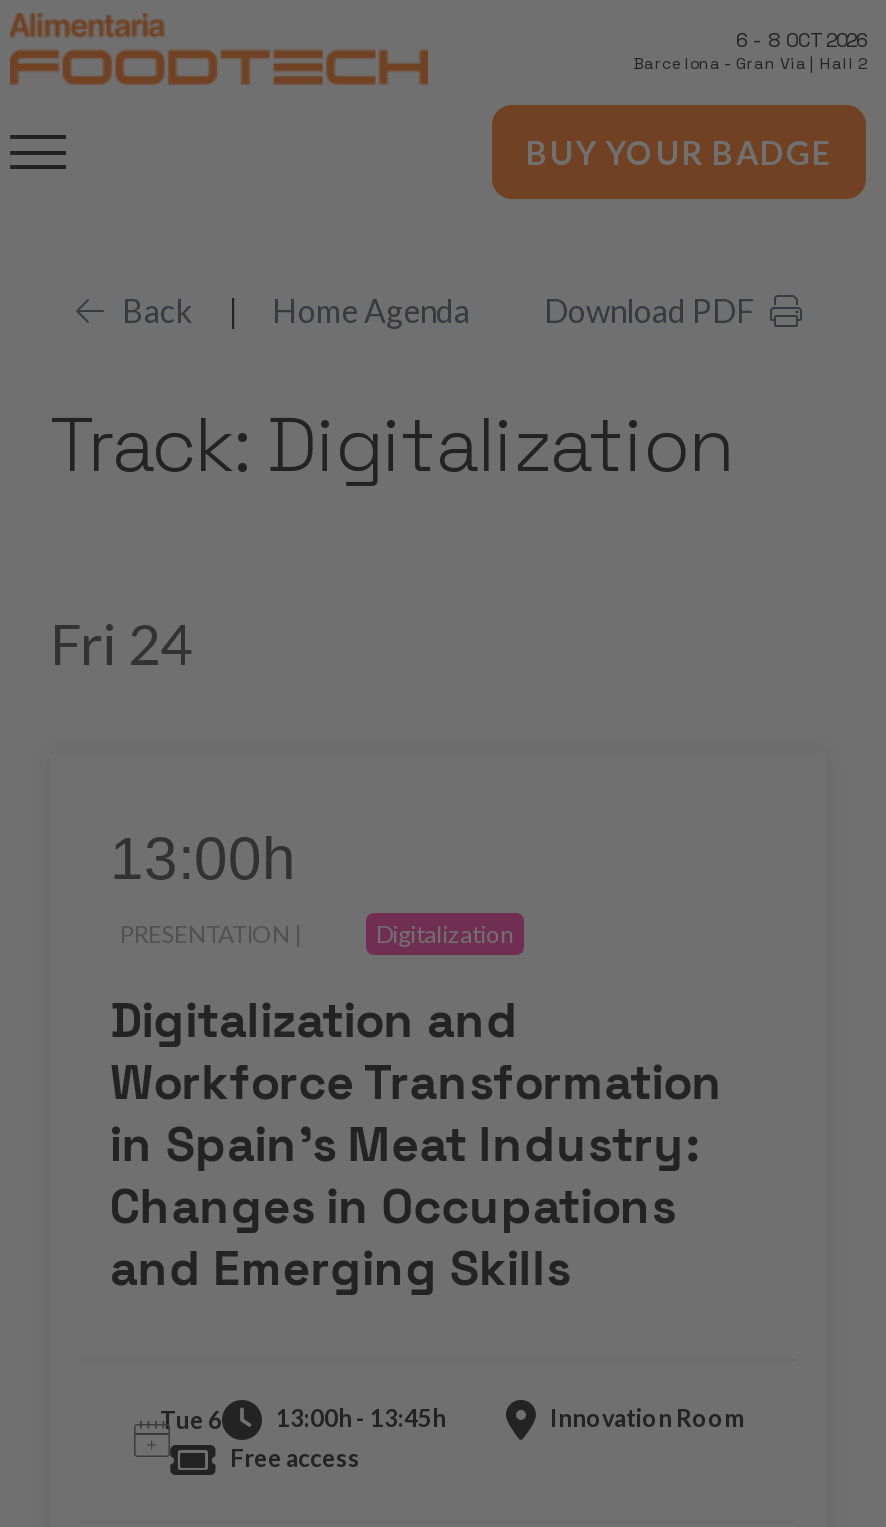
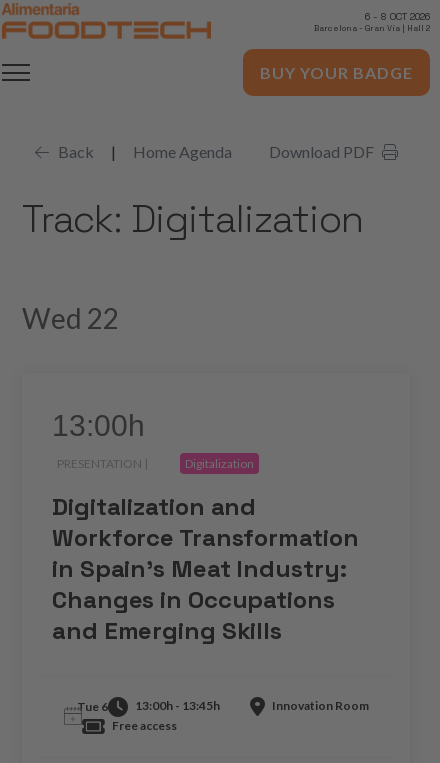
- Fri 24
+ Wed 22
